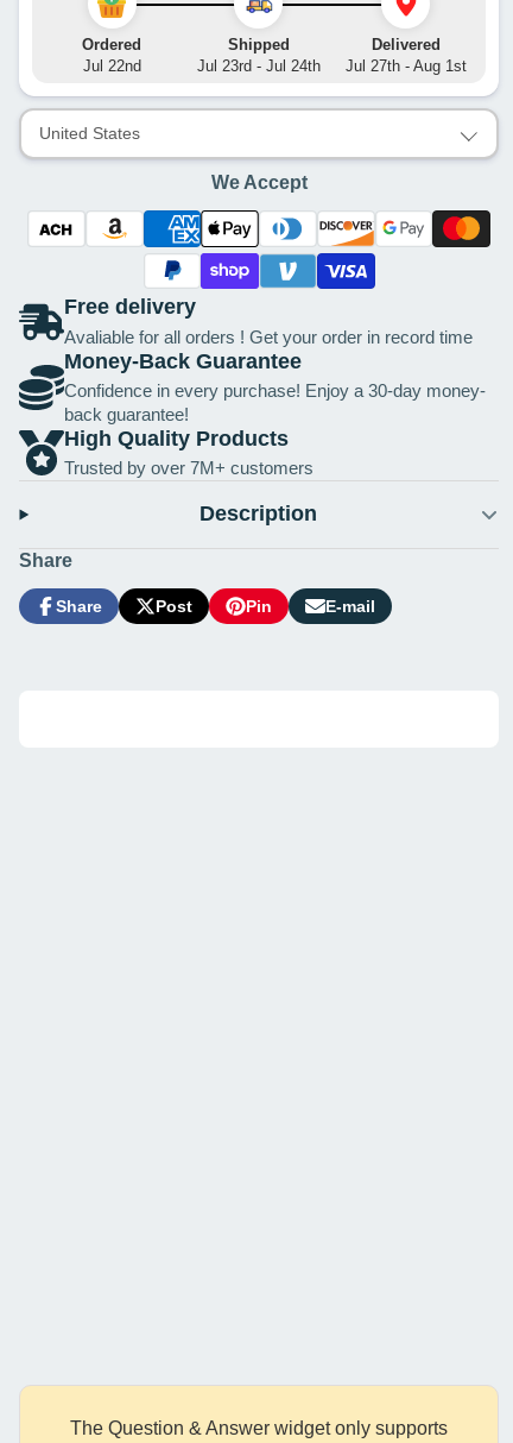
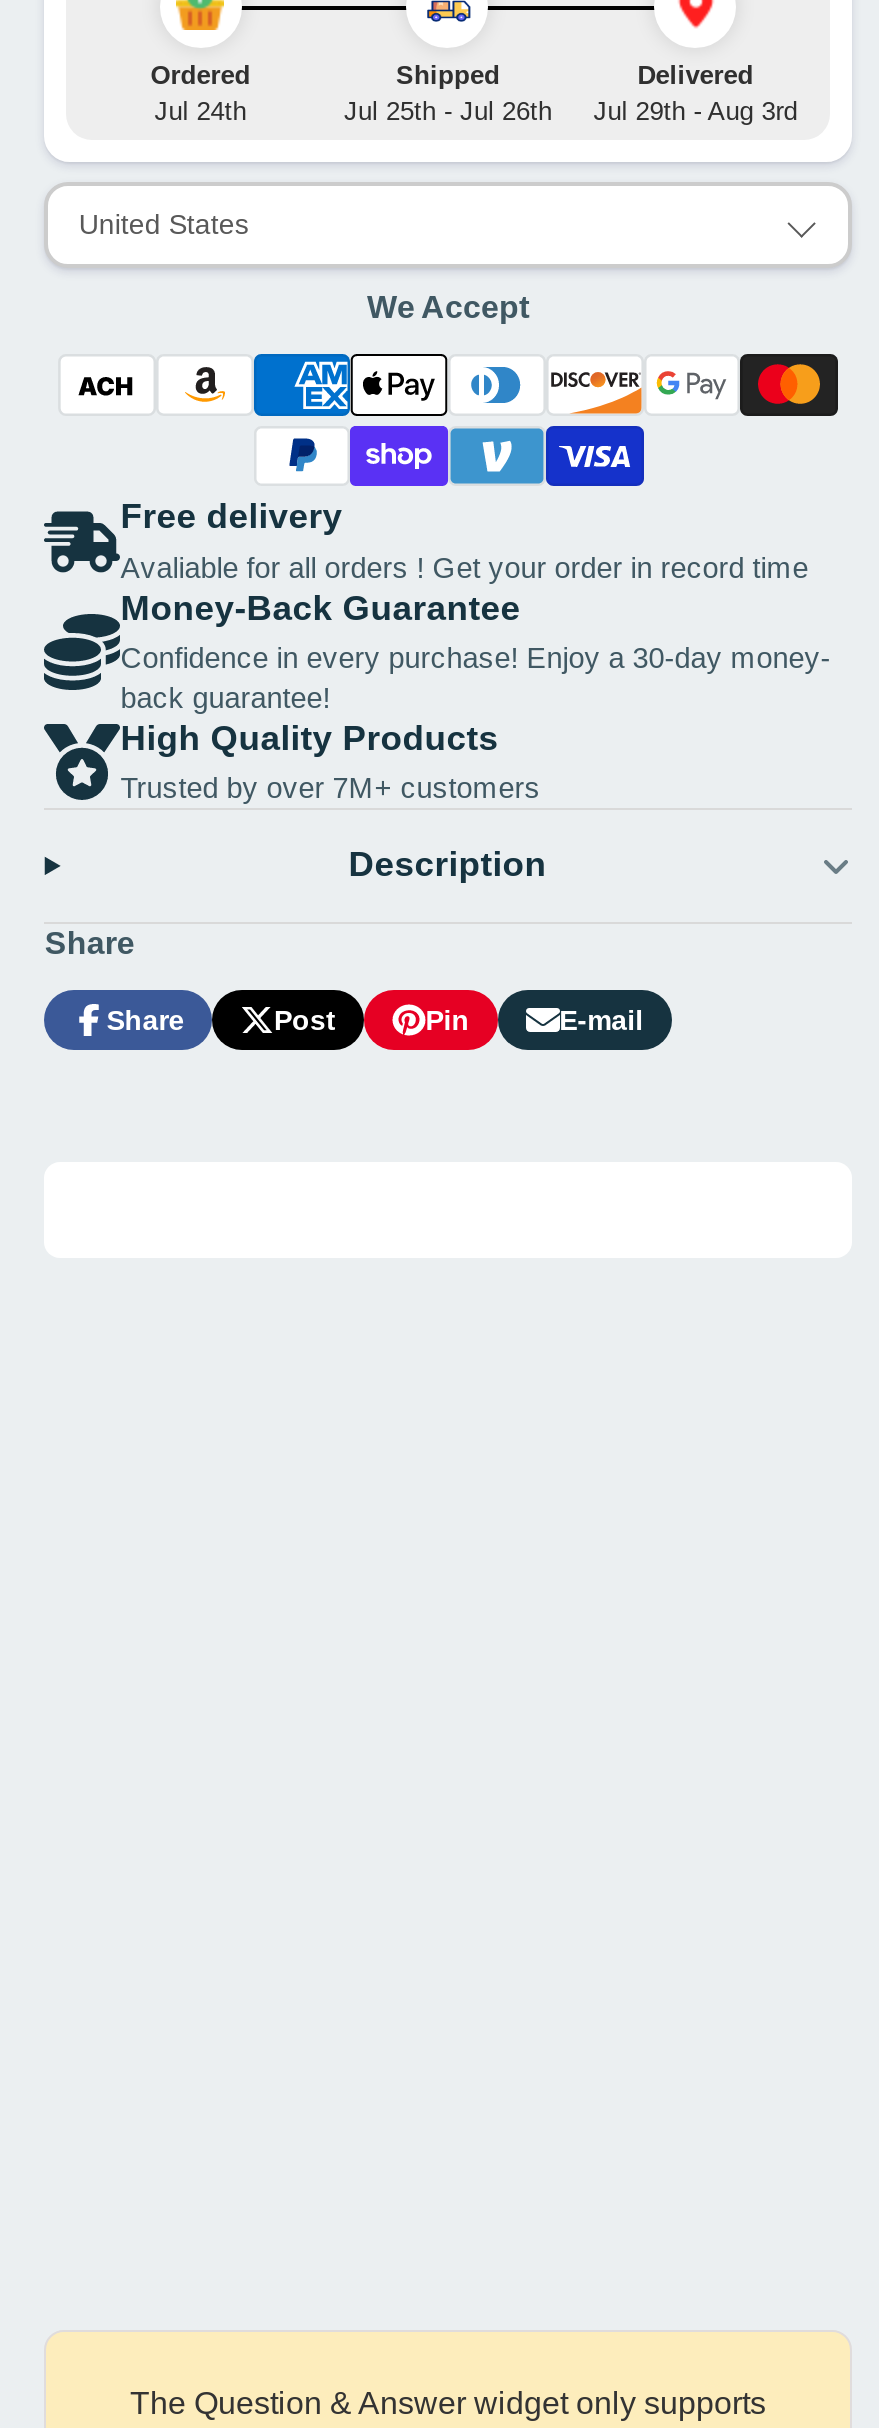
- Jul 22nd
+ Jul 24th

- Jul 23rd - Jul 24th
+ Jul 25th - Jul 26th

- Jul 27th - Aug 1st
+ Jul 29th - Aug 3rd
